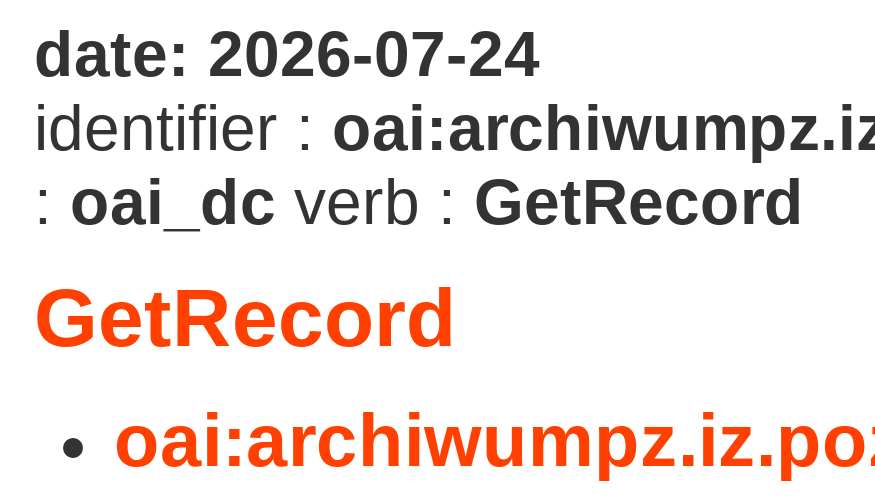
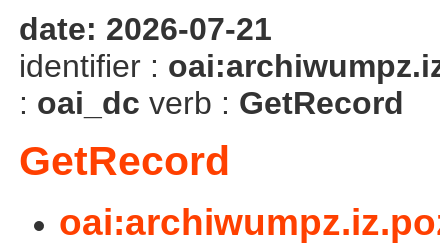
- date: 2026-07-24
+ date: 2026-07-21
